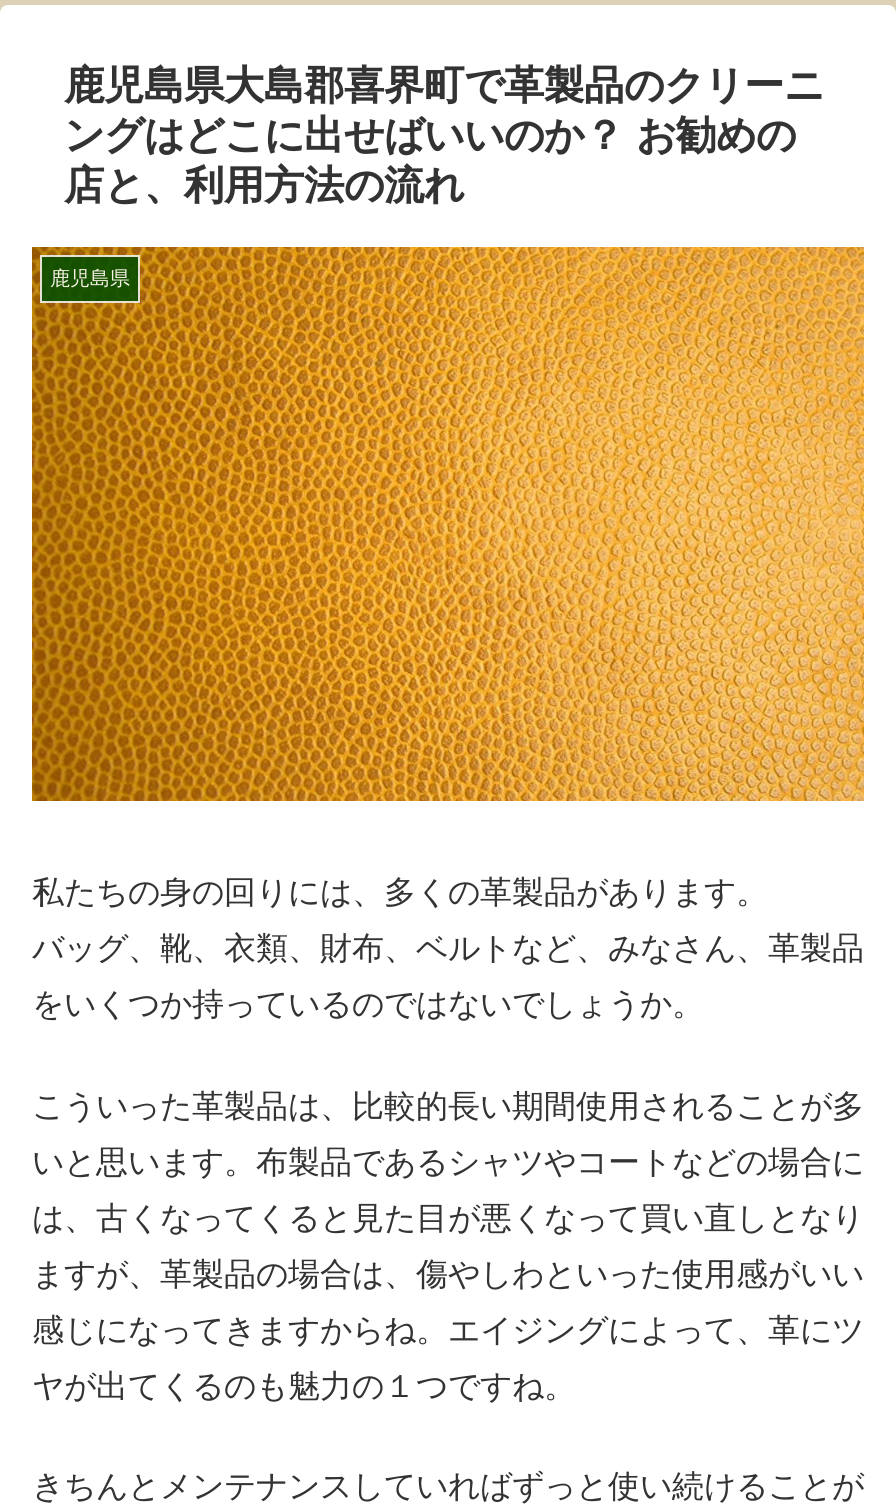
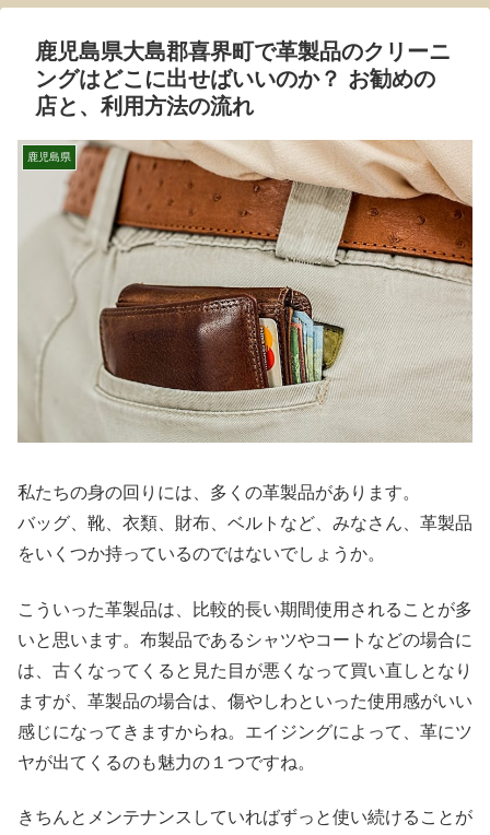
- [image]
+ [image]
